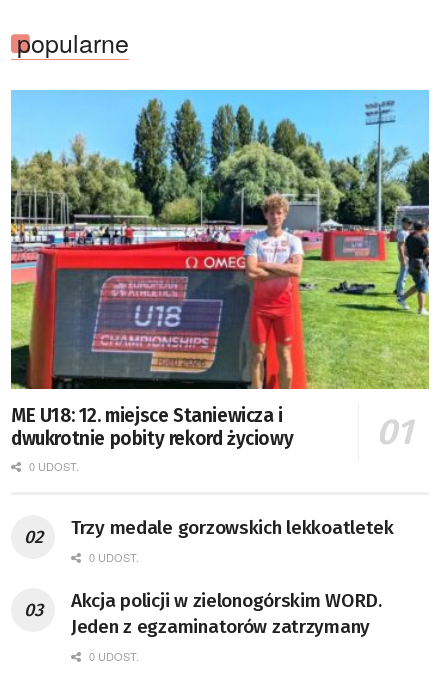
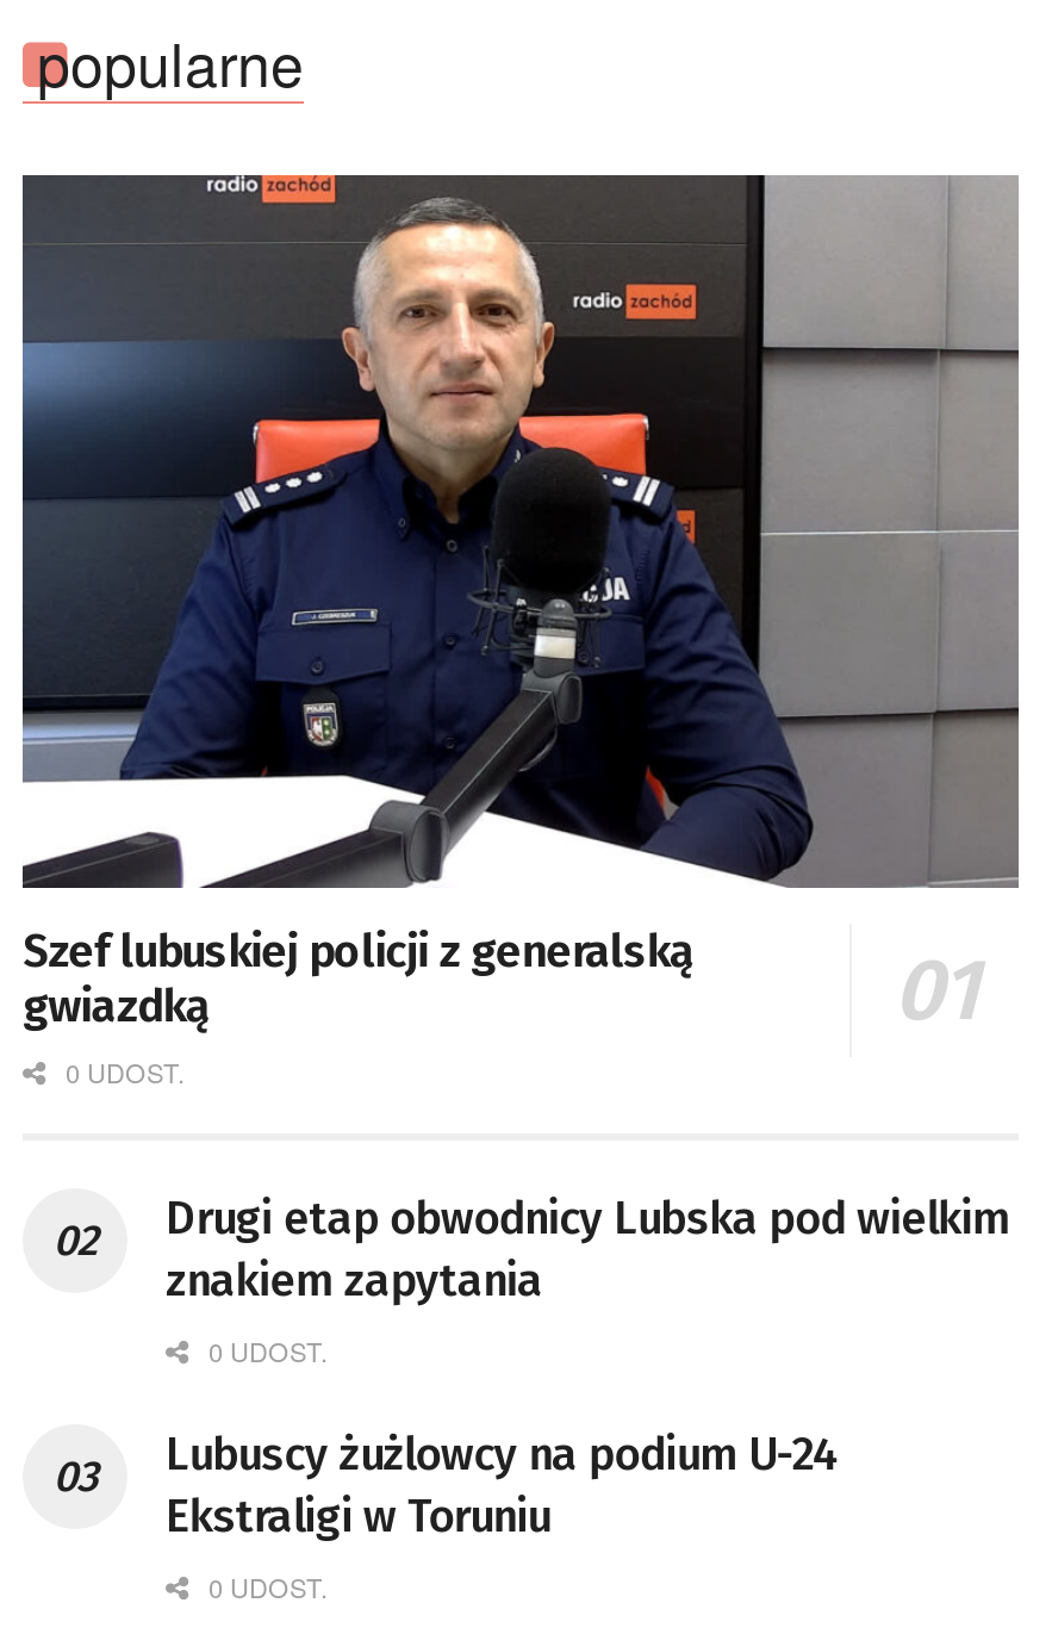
- [image]
- ME U18: 12. miejsce Staniewicza i
- dwukrotnie pobity rekord życiowy
+ [image]
+ Szef lubuskiej policji z generalską
+ gwiazdką

- Trzy medale gorzowskich lekkoatletek
+ Drugi etap obwodnicy Lubska pod wielkim
+ znakiem zapytania

- Akcja policji w zielonogórskim WORD.
- Jeden z egzaminatorów zatrzymany
+ Lubuscy żużlowcy na podium U-24
+ Ekstraligi w Toruniu
